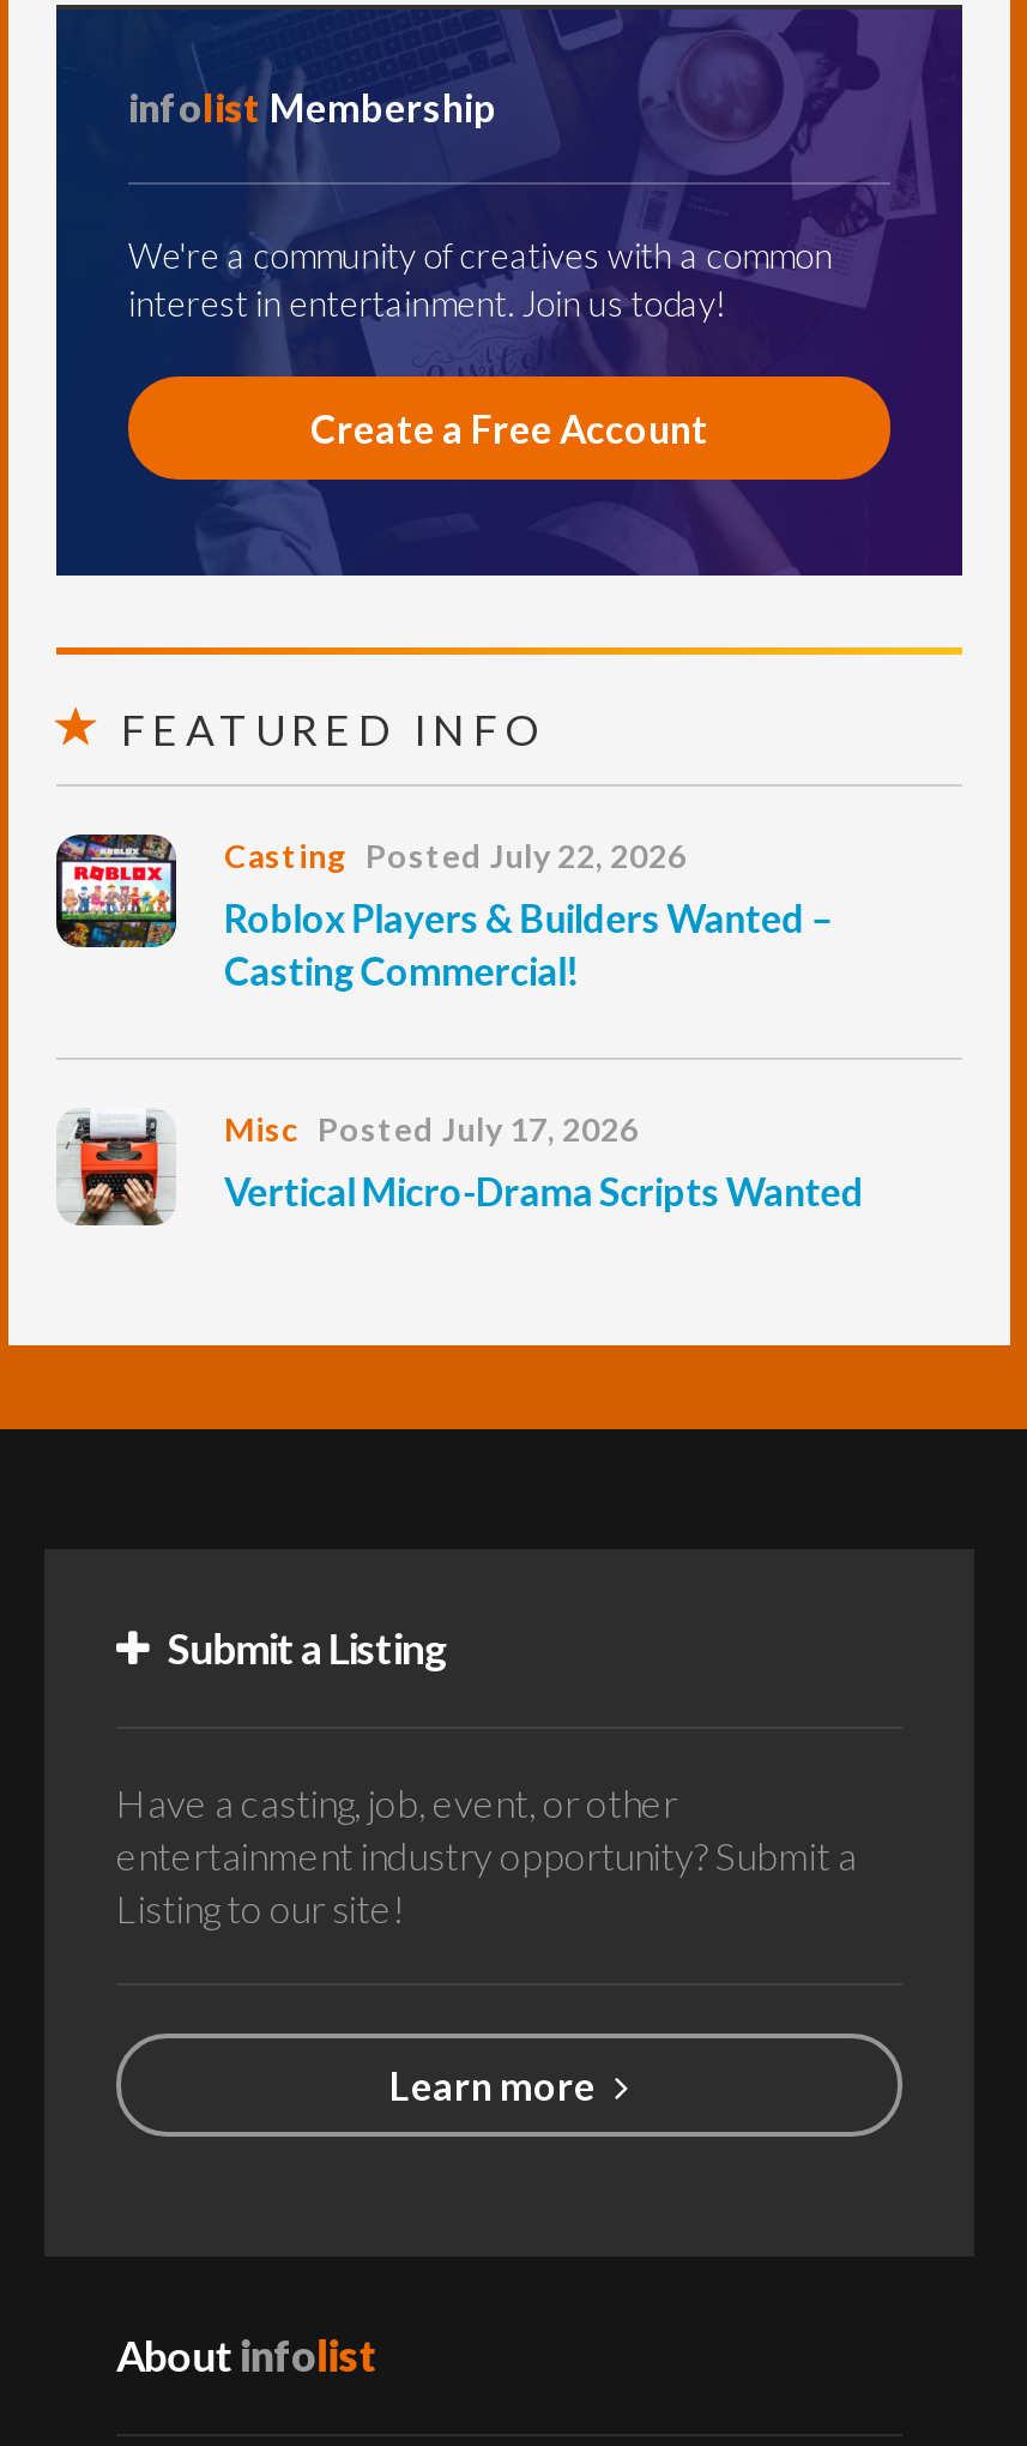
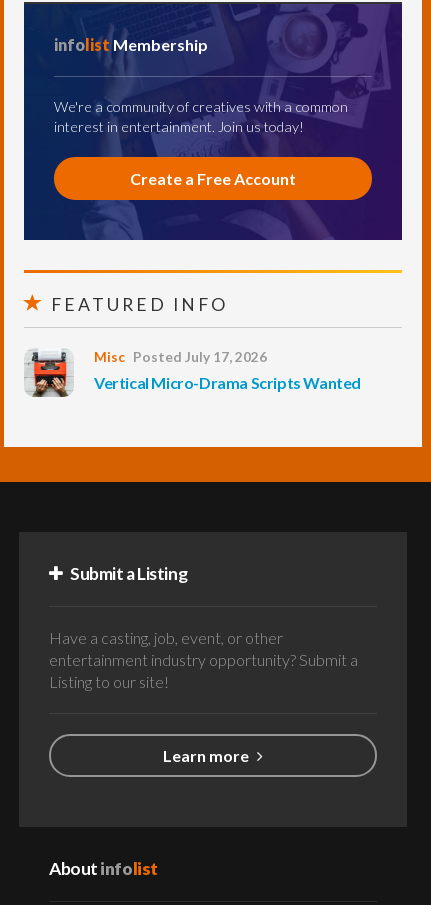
- [image]
- Casting Posted July 22, 2026
- Roblox Players & Builders Wanted –
- Casting Commercial!
